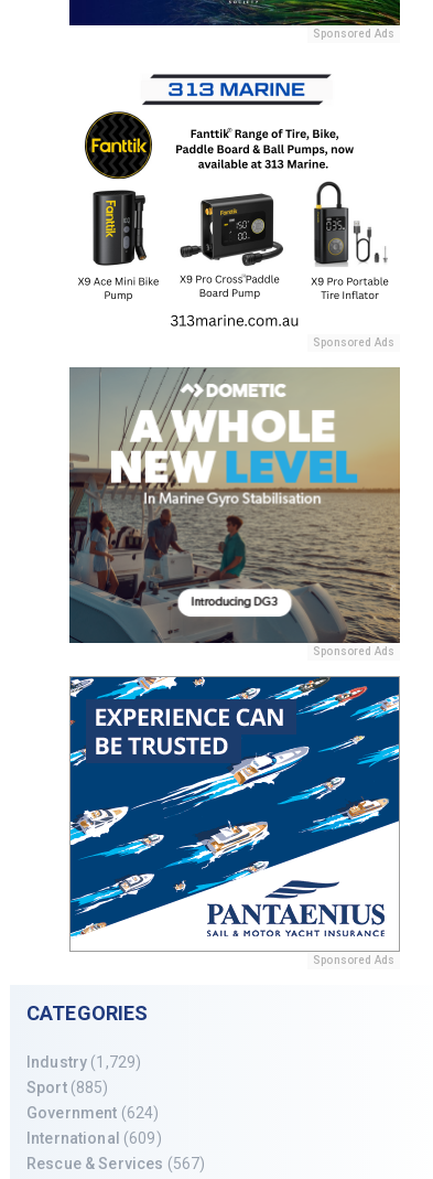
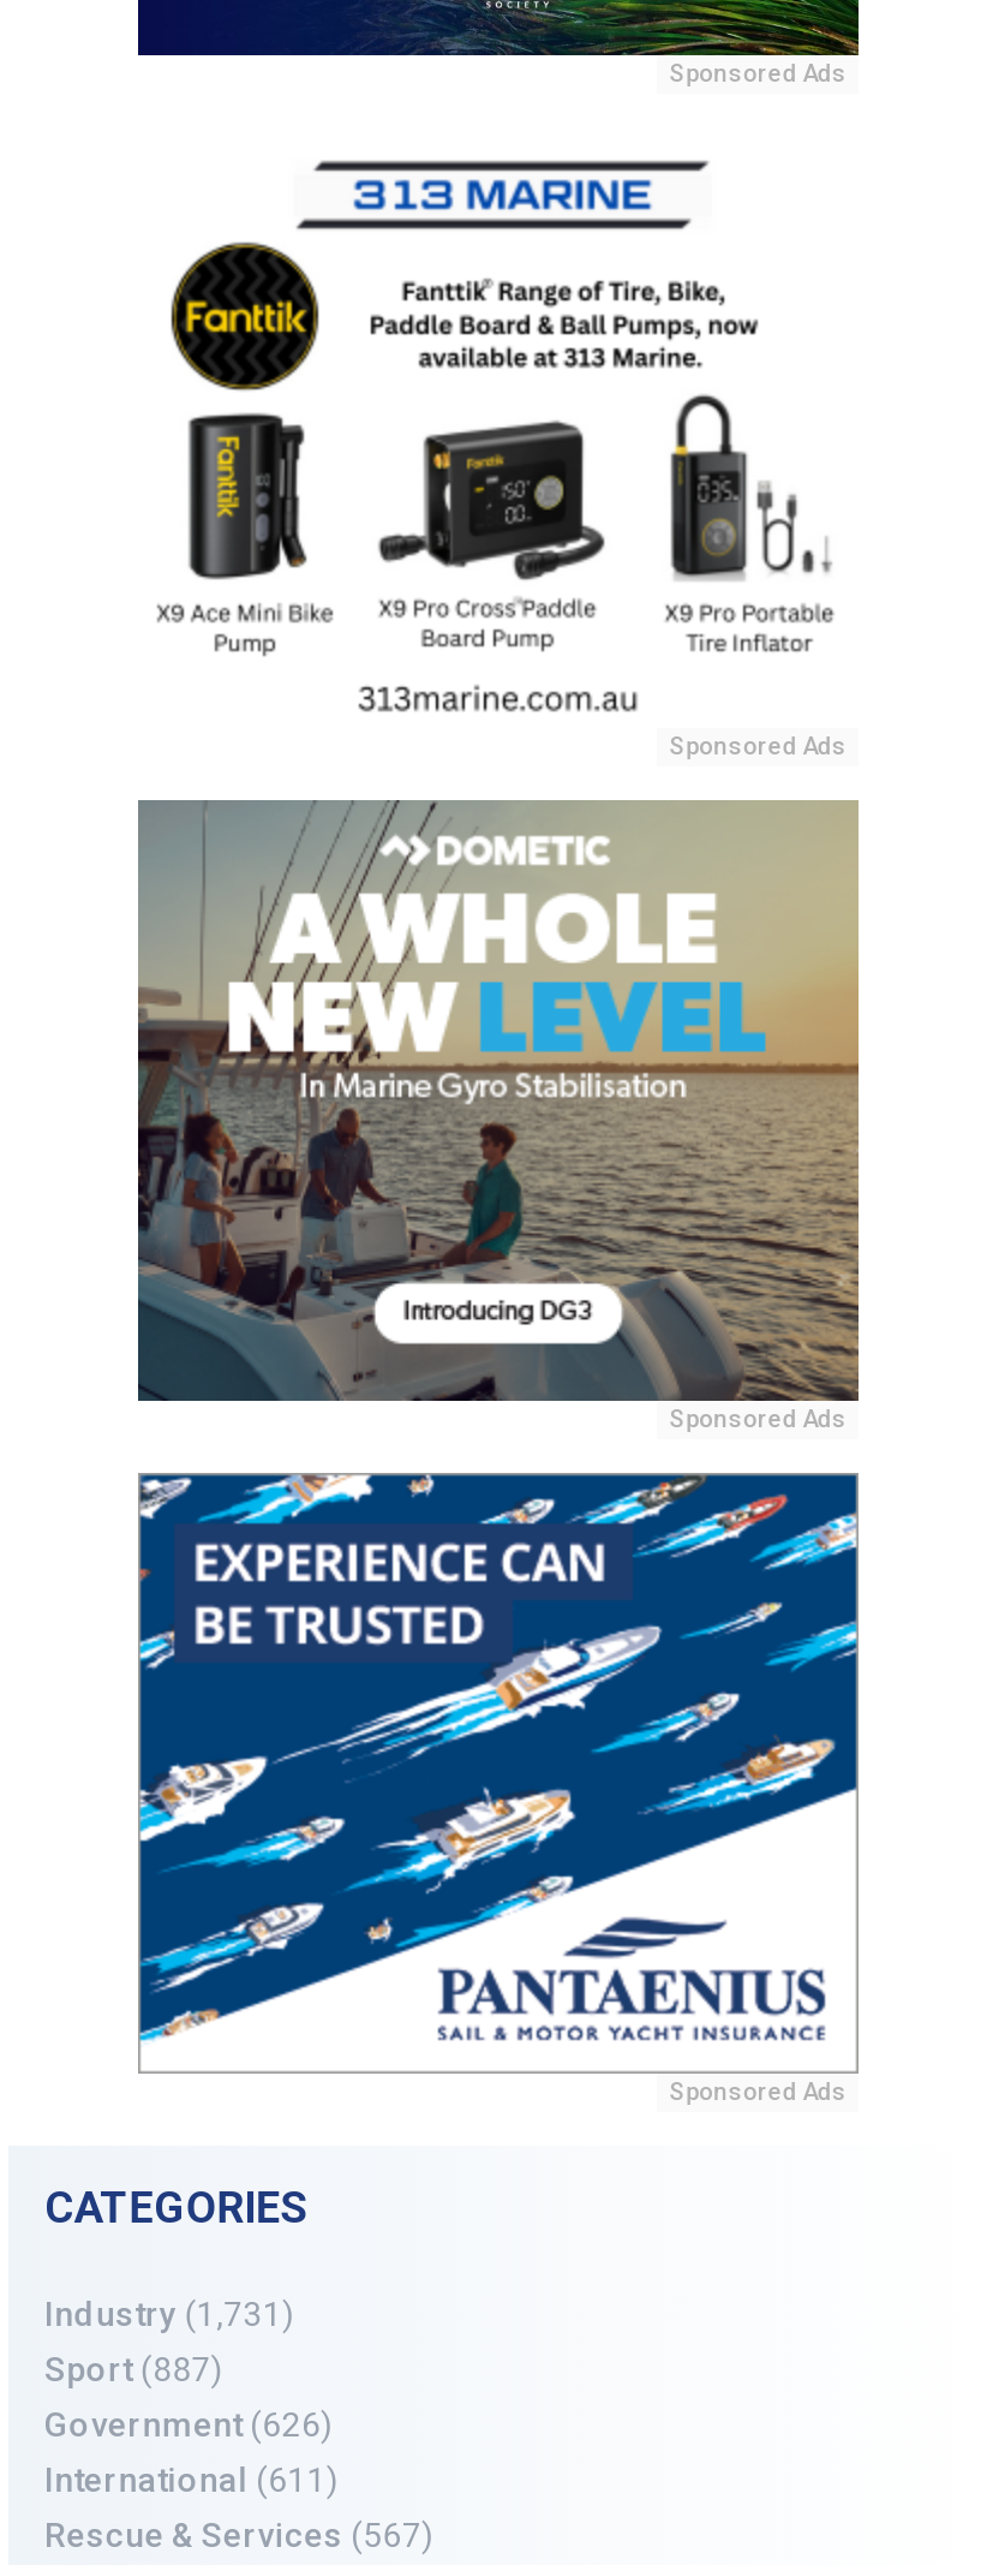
- Industry (1,729)
+ Industry (1,731)

- Sport (885)
+ Sport (887)

- Government (624)
+ Government (626)

- International (609)
+ International (611)
